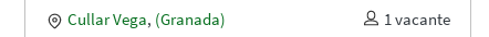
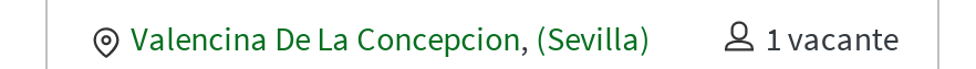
- Cullar Vega, (Granada)
+ Valencina De La Concepcion, (Sevilla)
